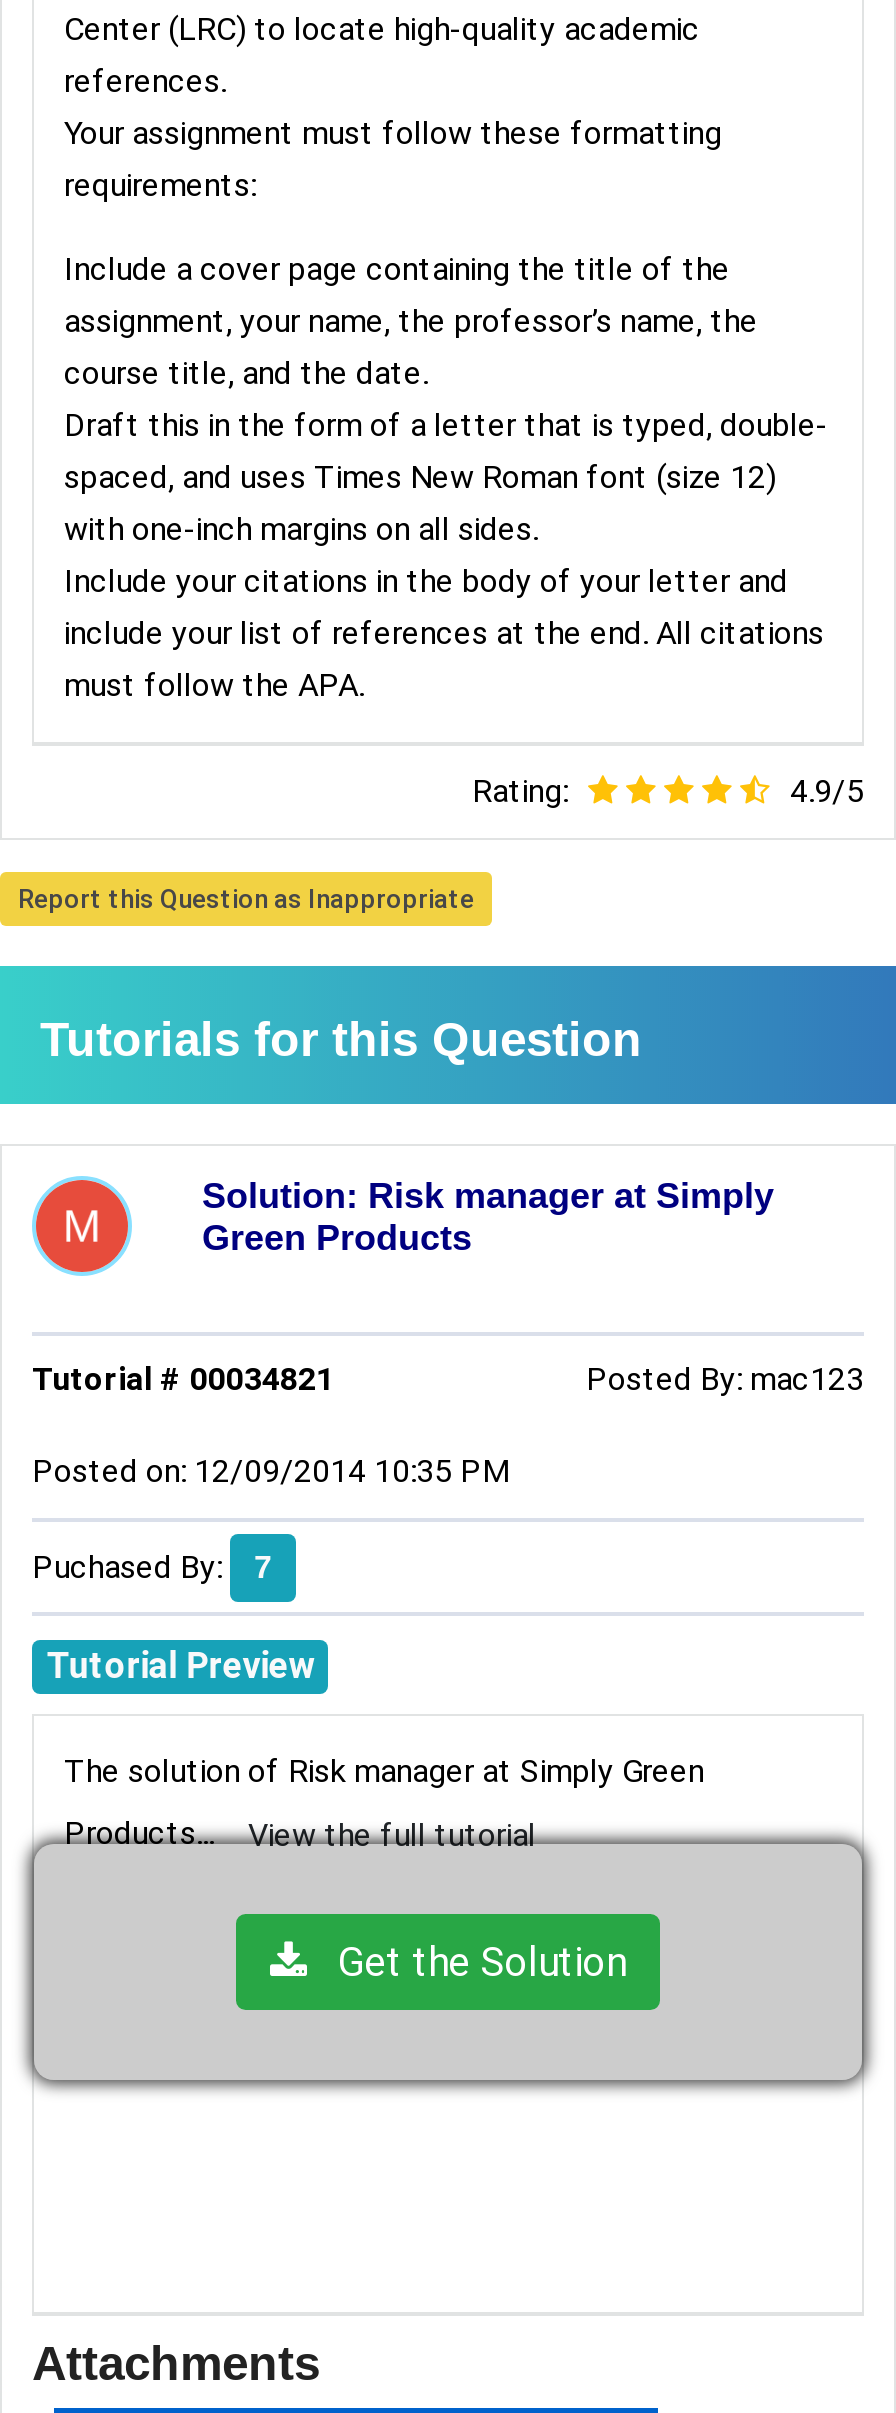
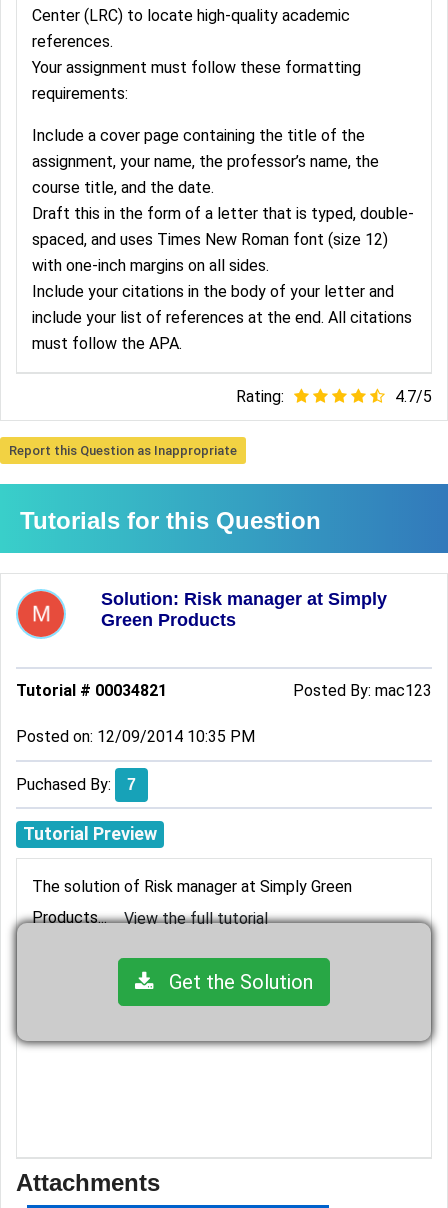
- 4.9/5
+ 4.7/5
